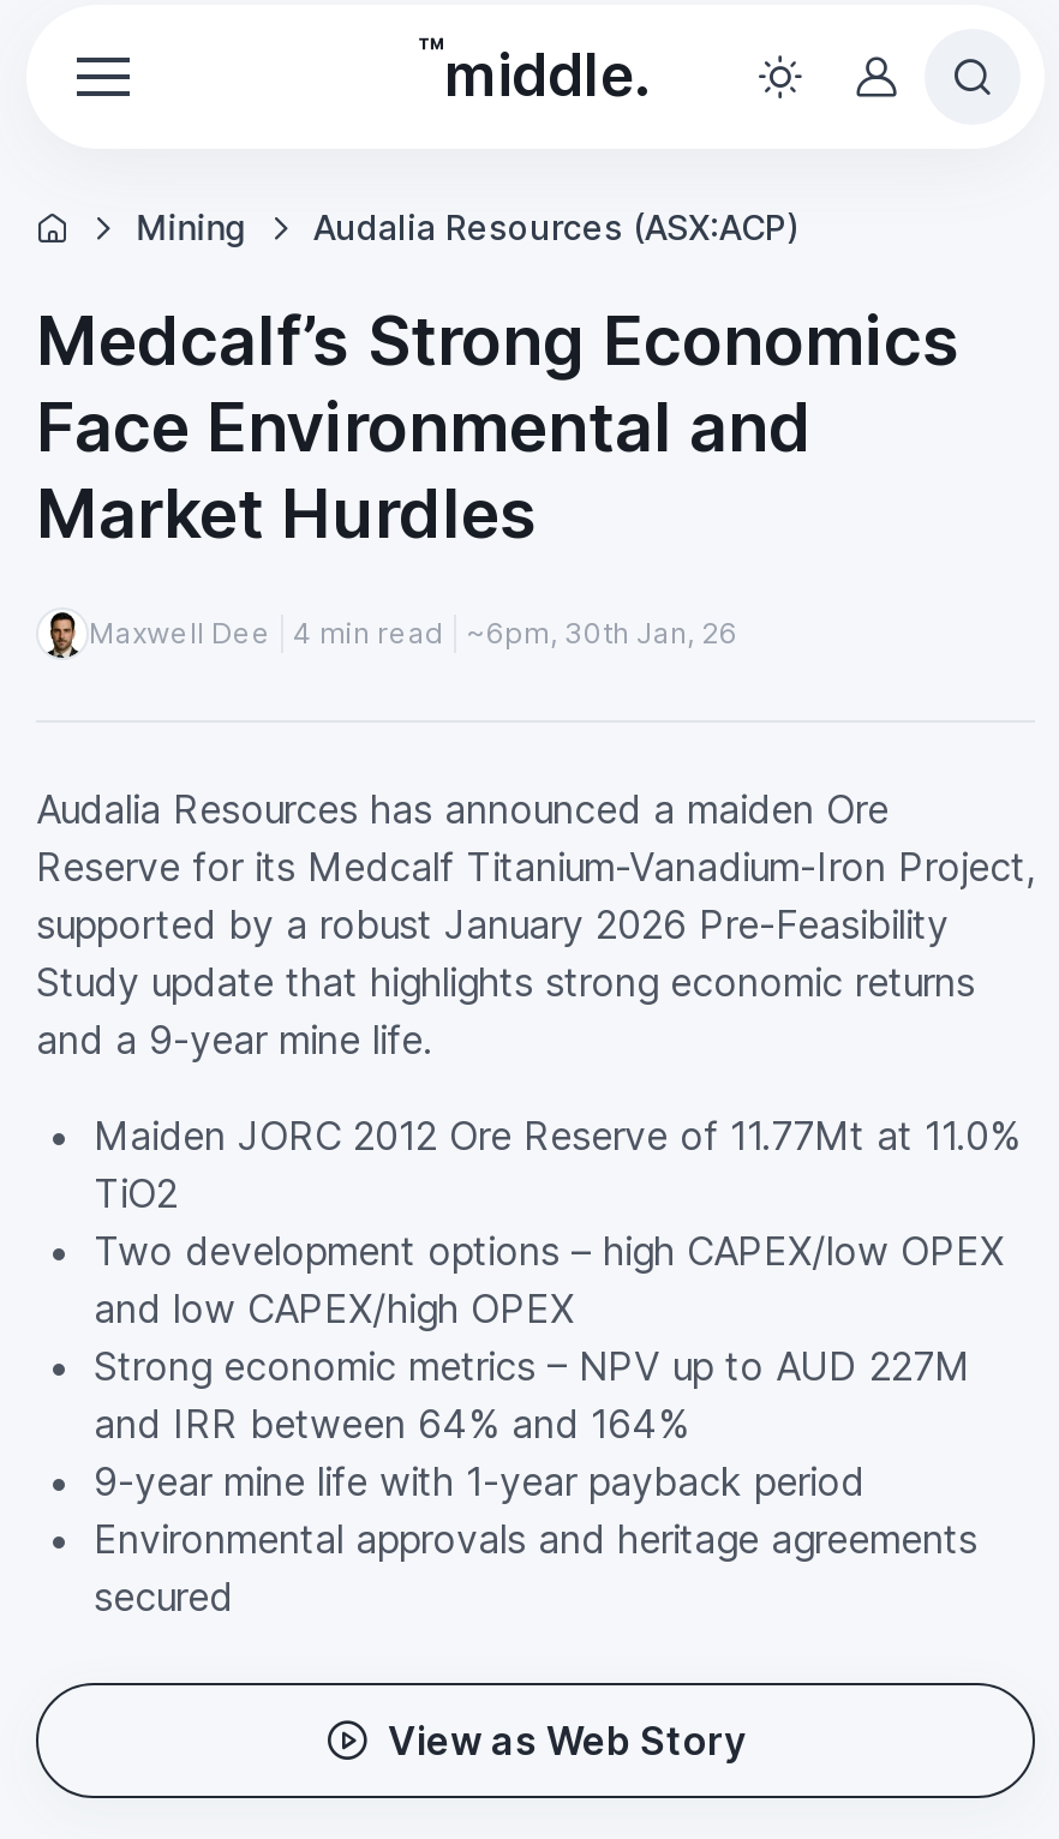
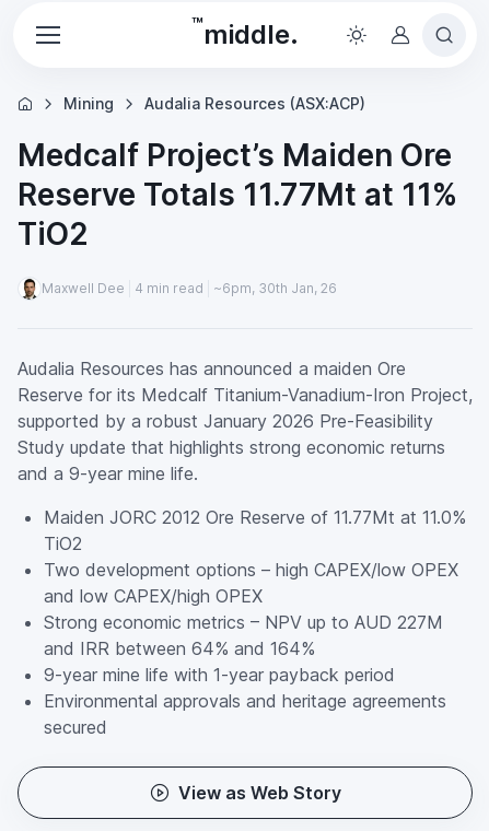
- Medcalf’s Strong Economics
- Face Environmental and
- Market Hurdles
+ Medcalf Project’s Maiden Ore
+ Reserve Totals 11.77Mt at 11%
+ TiO2
